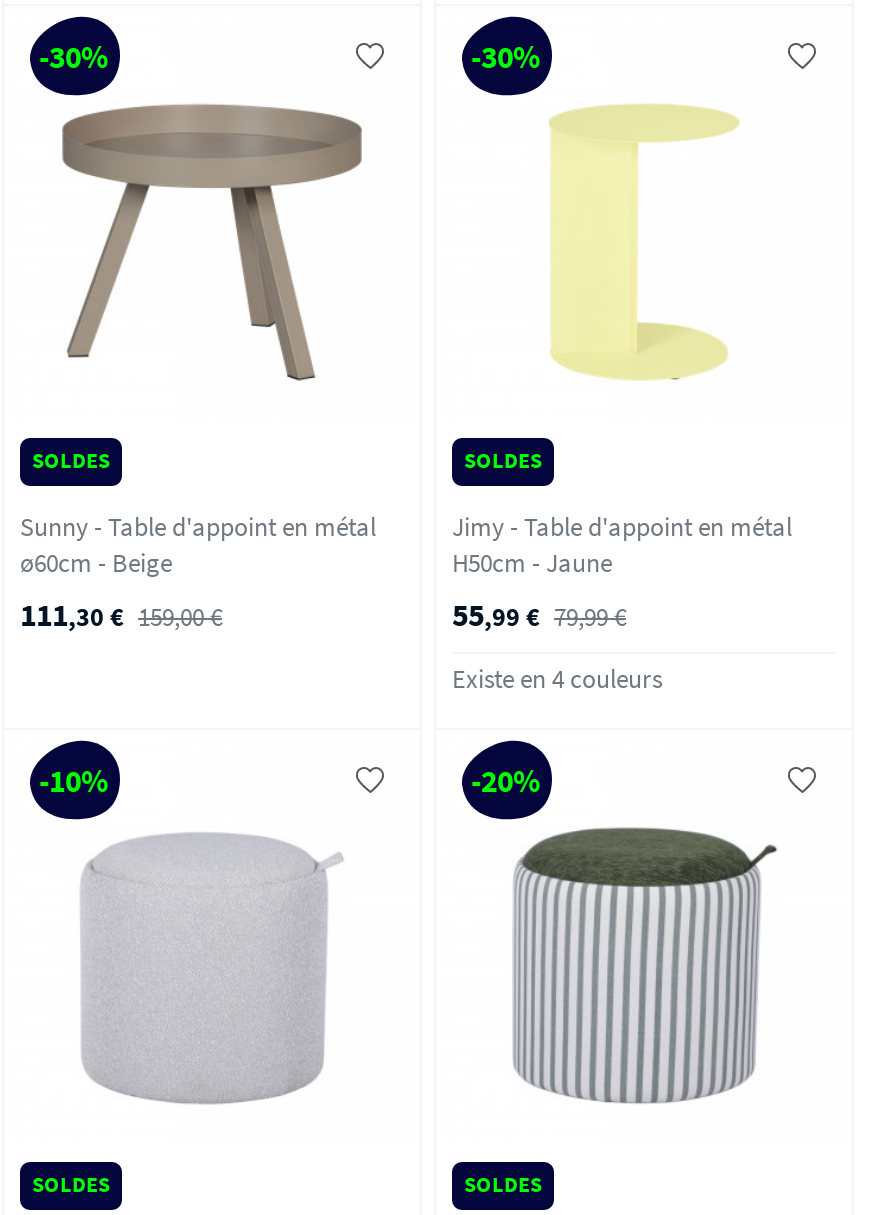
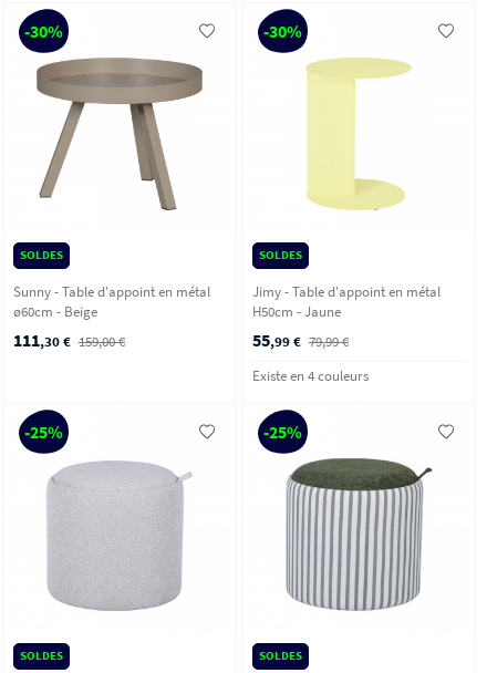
- -10%
+ -25%

- -20%
+ -25%
